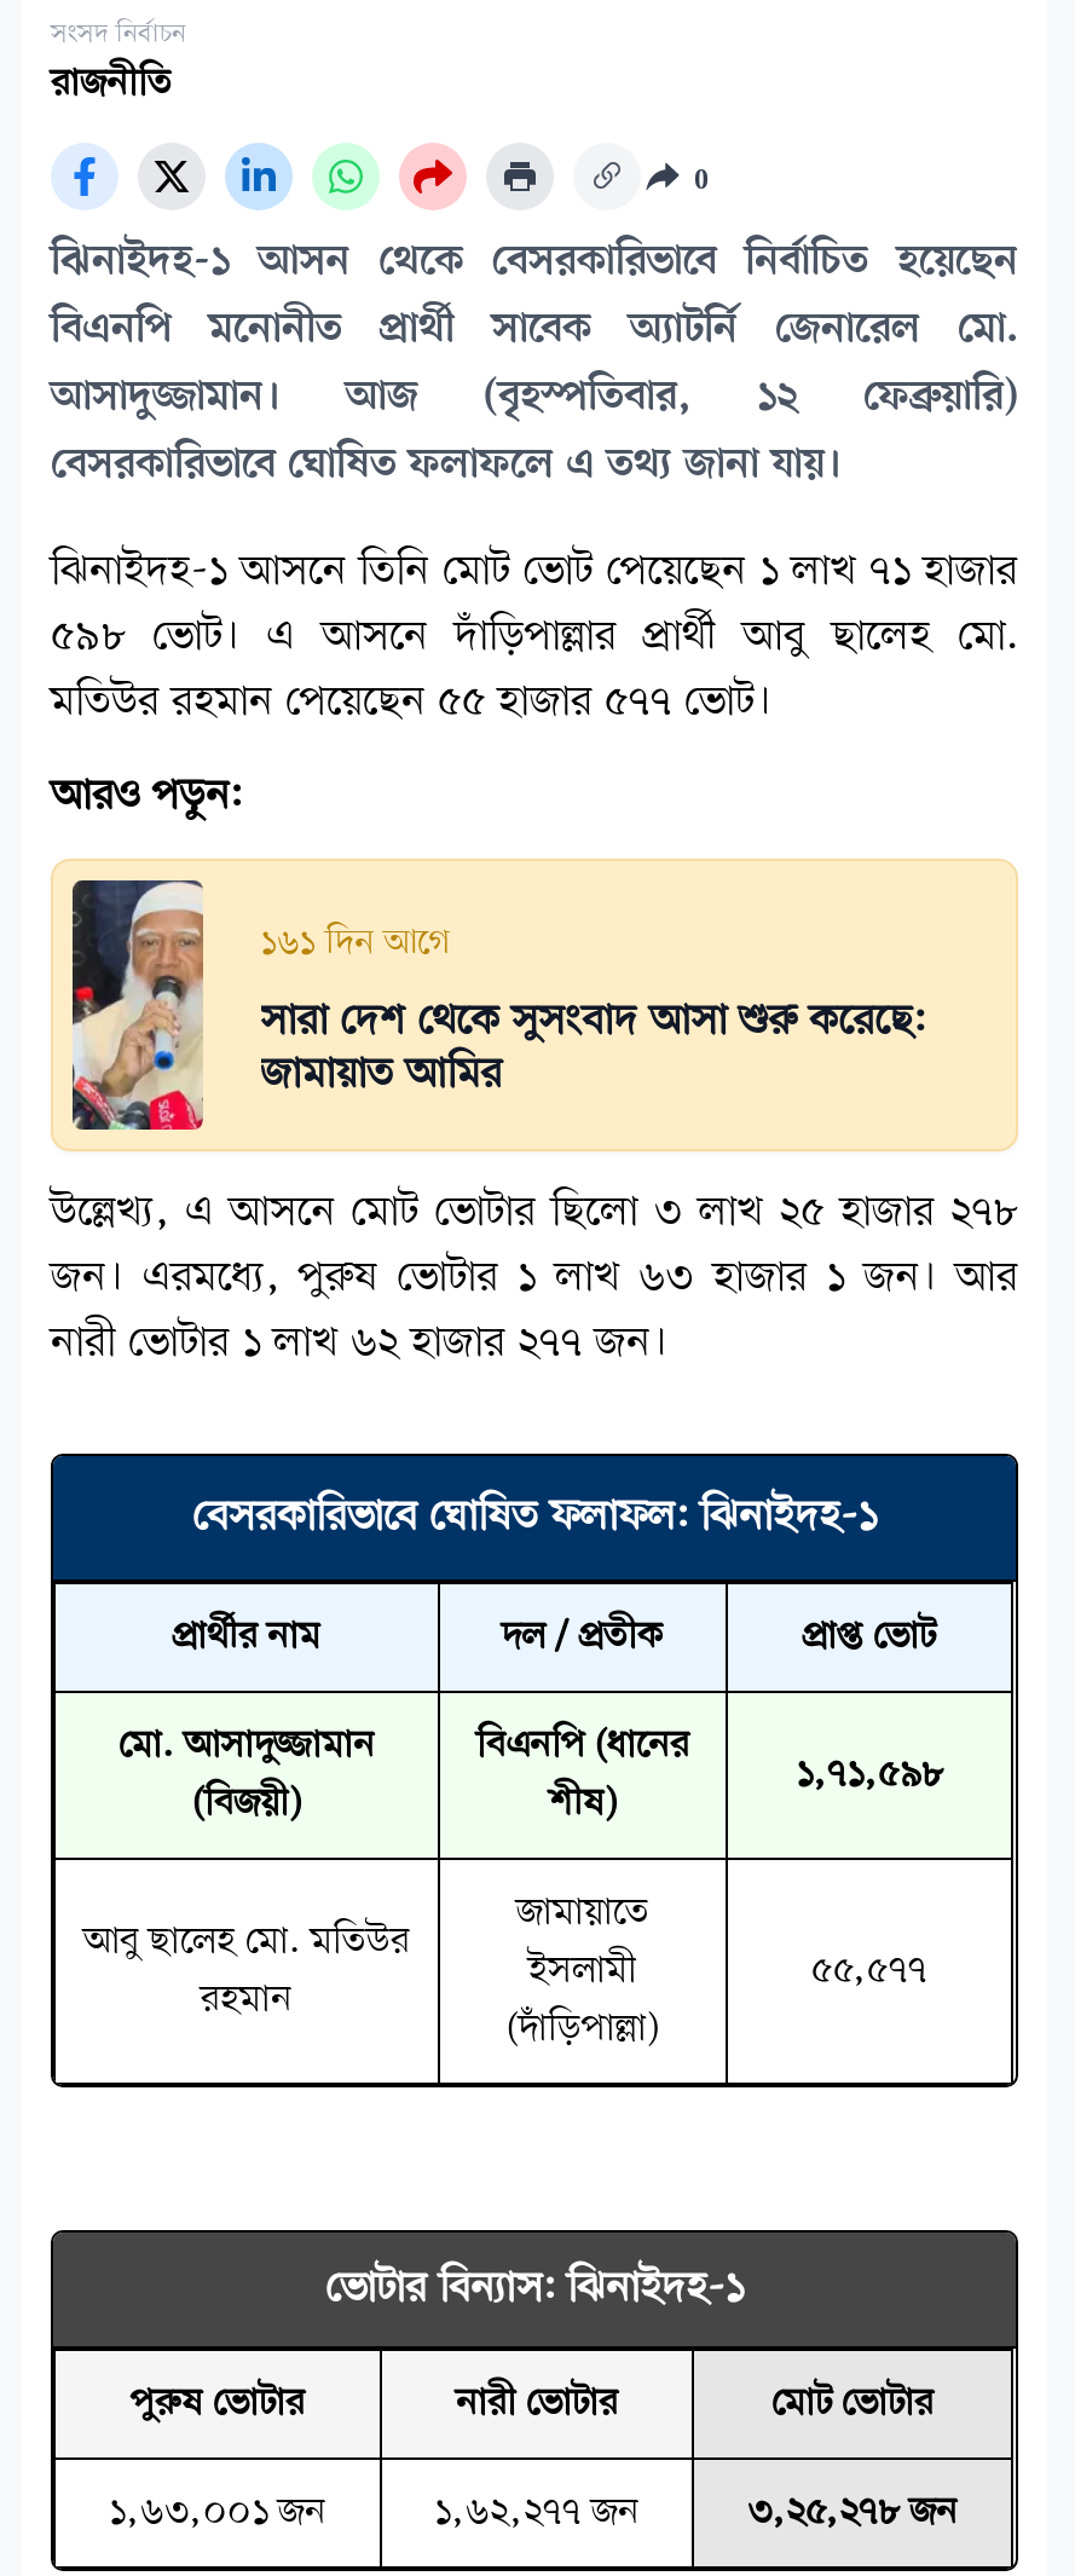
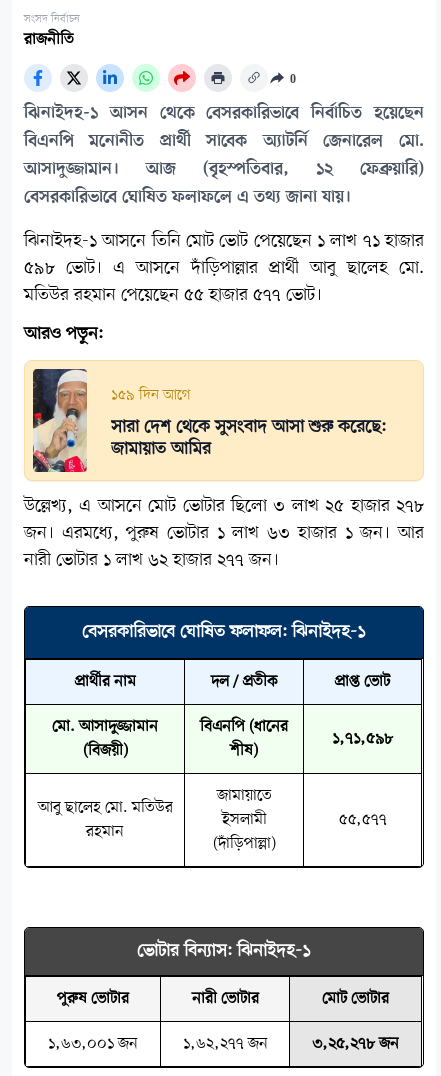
- ১৬১ দিন আগে
+ ১৫৯ দিন আগে
